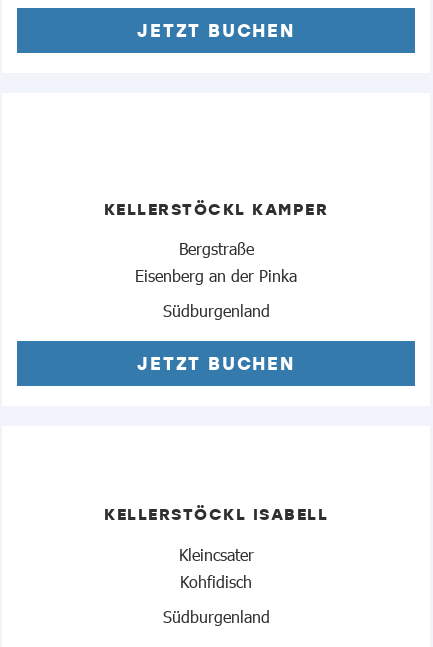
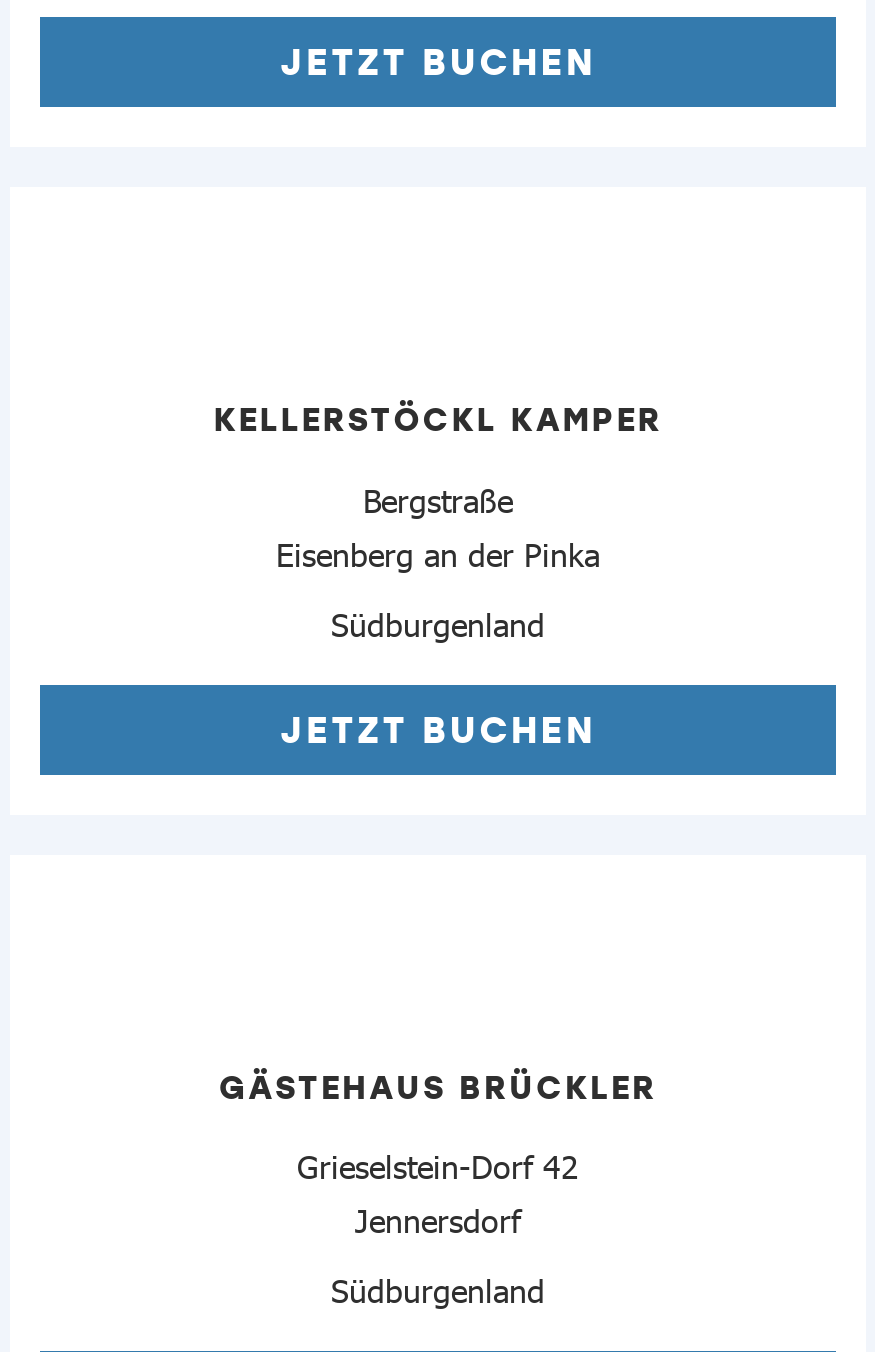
- KELLERSTÖCKL ISABELL
+ GÄSTEHAUS BRÜCKLER

- Kleincsater
- Kohfidisch
+ Grieselstein-Dorf 42
+ Jennersdorf
